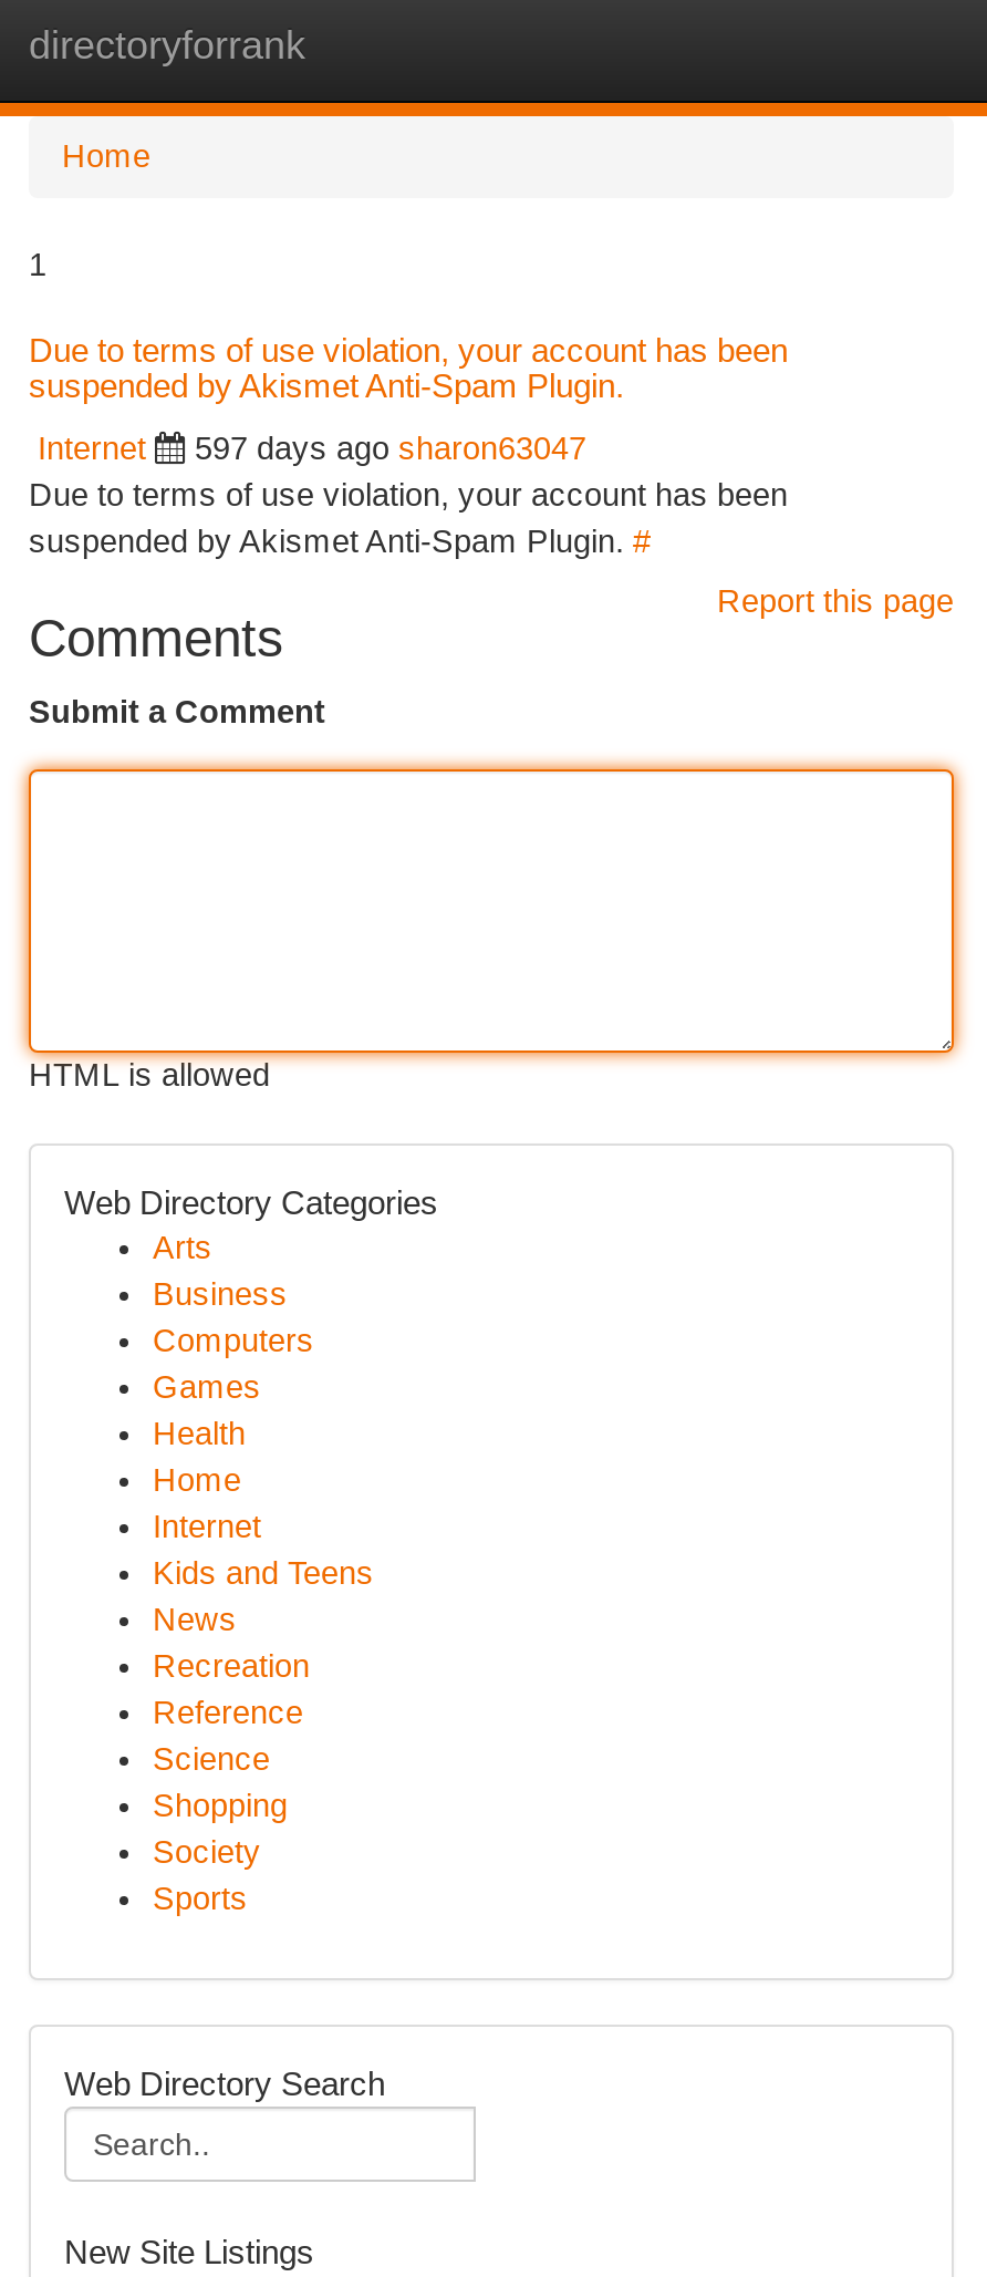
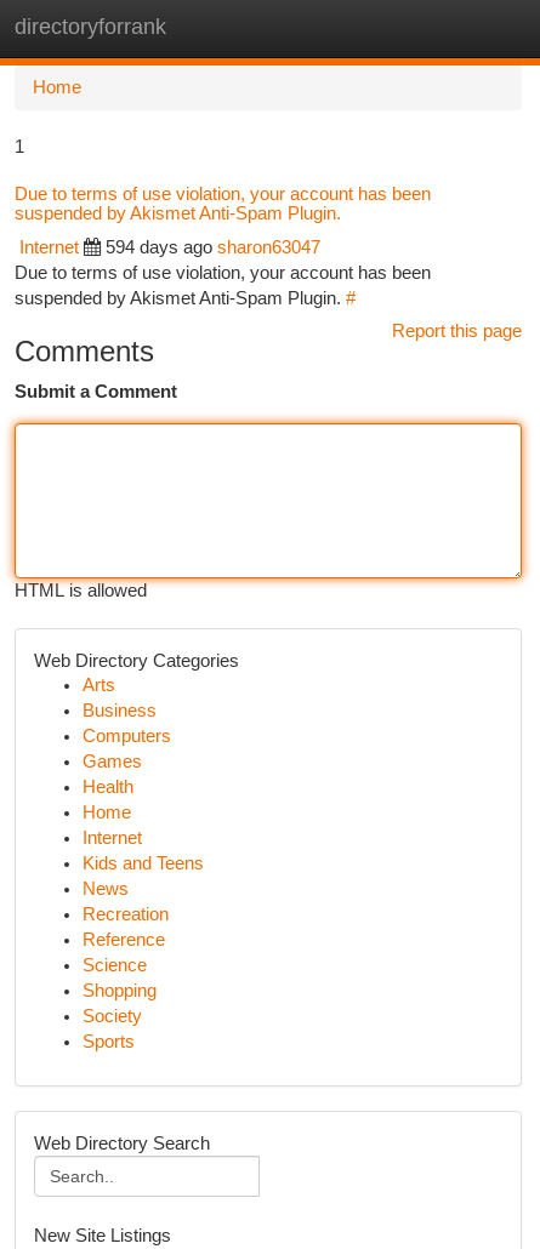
- 597 days ago sharon63047
+ 594 days ago sharon63047
